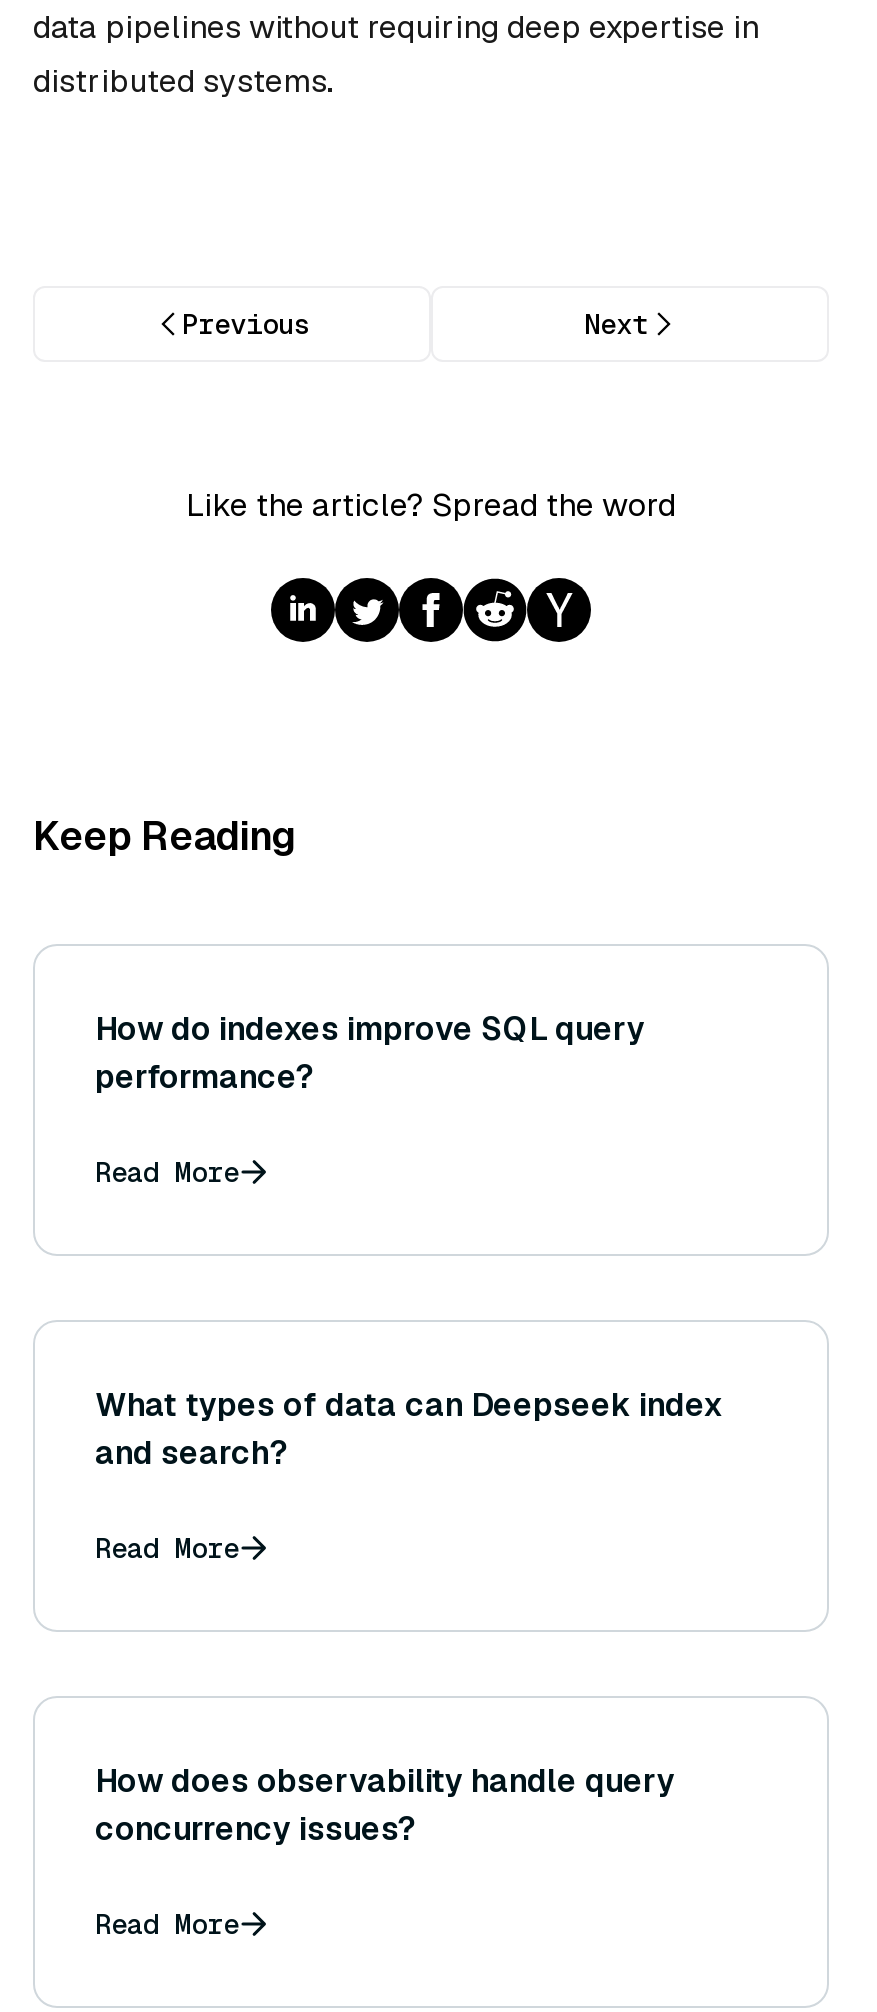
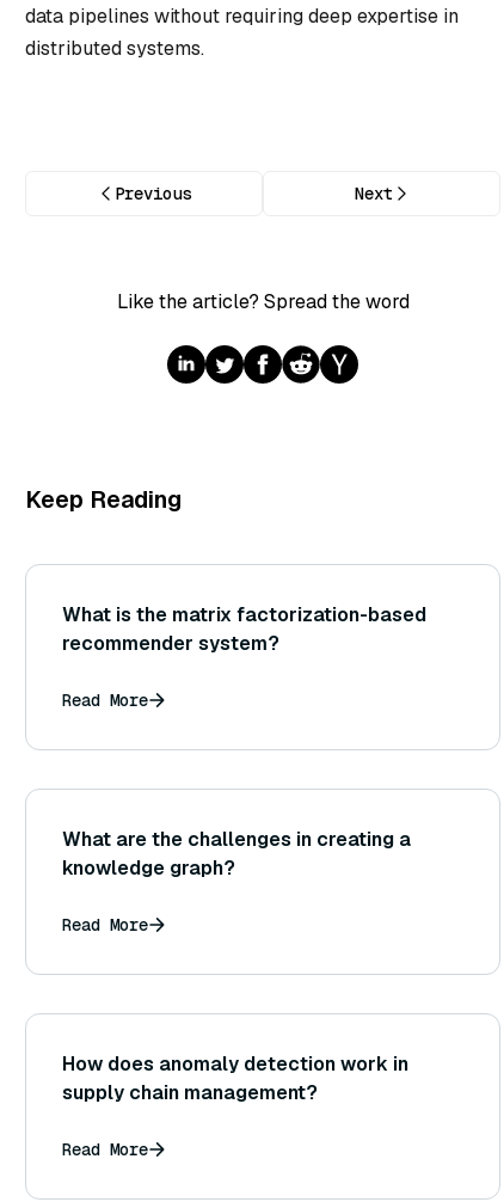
- How do indexes improve SQL query
- performance?
+ What is the matrix factorization-based
+ recommender system?

- What types of data can Deepseek index
- and search?
+ What are the challenges in creating a
+ knowledge graph?

- How does observability handle query
- concurrency issues?
+ How does anomaly detection work in
+ supply chain management?
